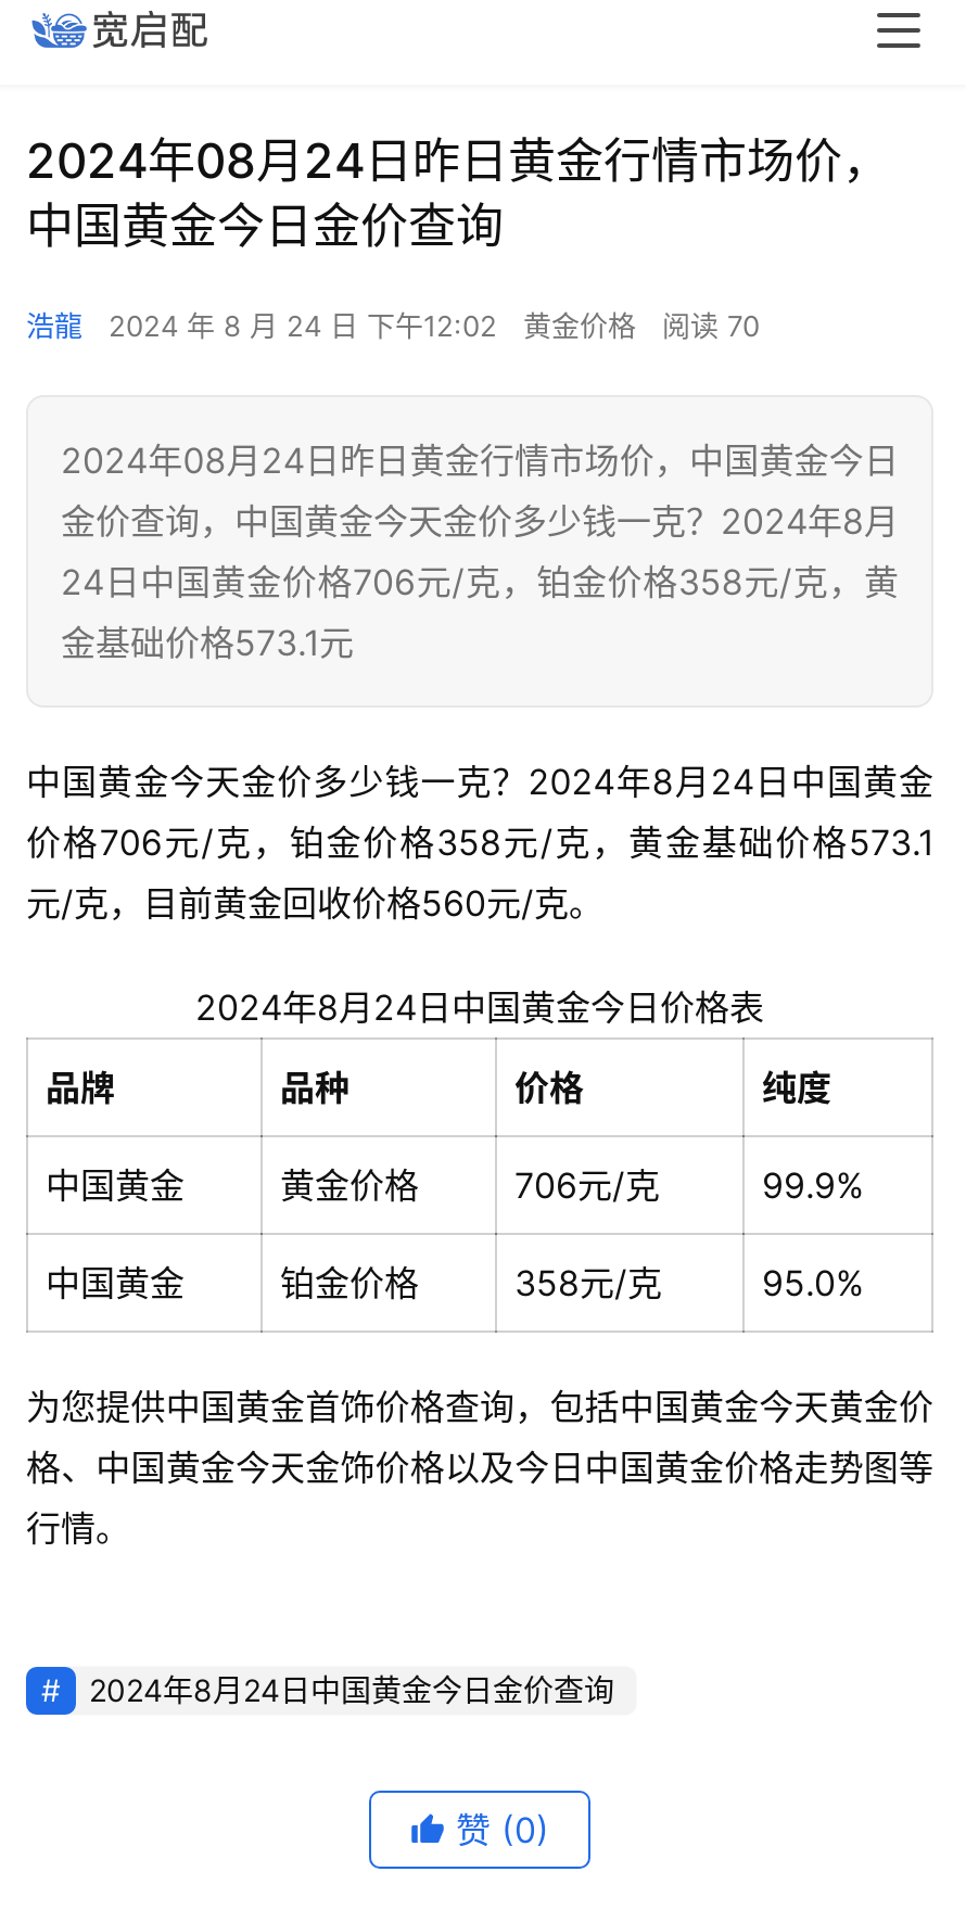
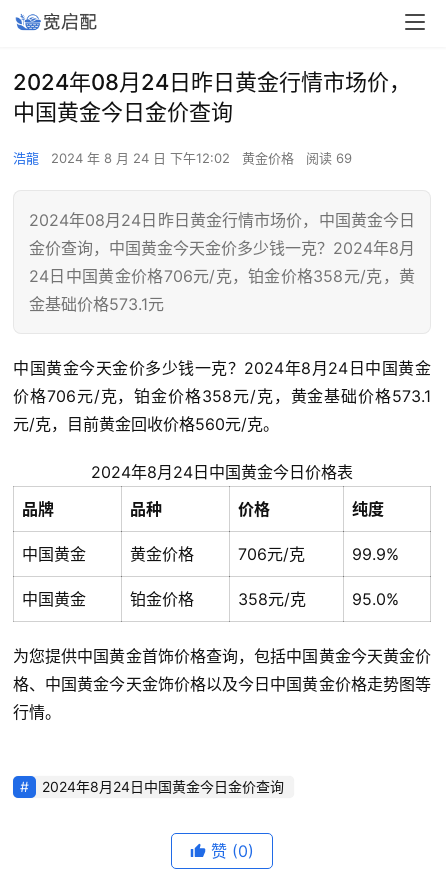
- 浩龍 2024 年 8 月 24 日 下午12:02 黄金价格 阅读 70
+ 浩龍 2024 年 8 月 24 日 下午12:02 黄金价格 阅读 69
